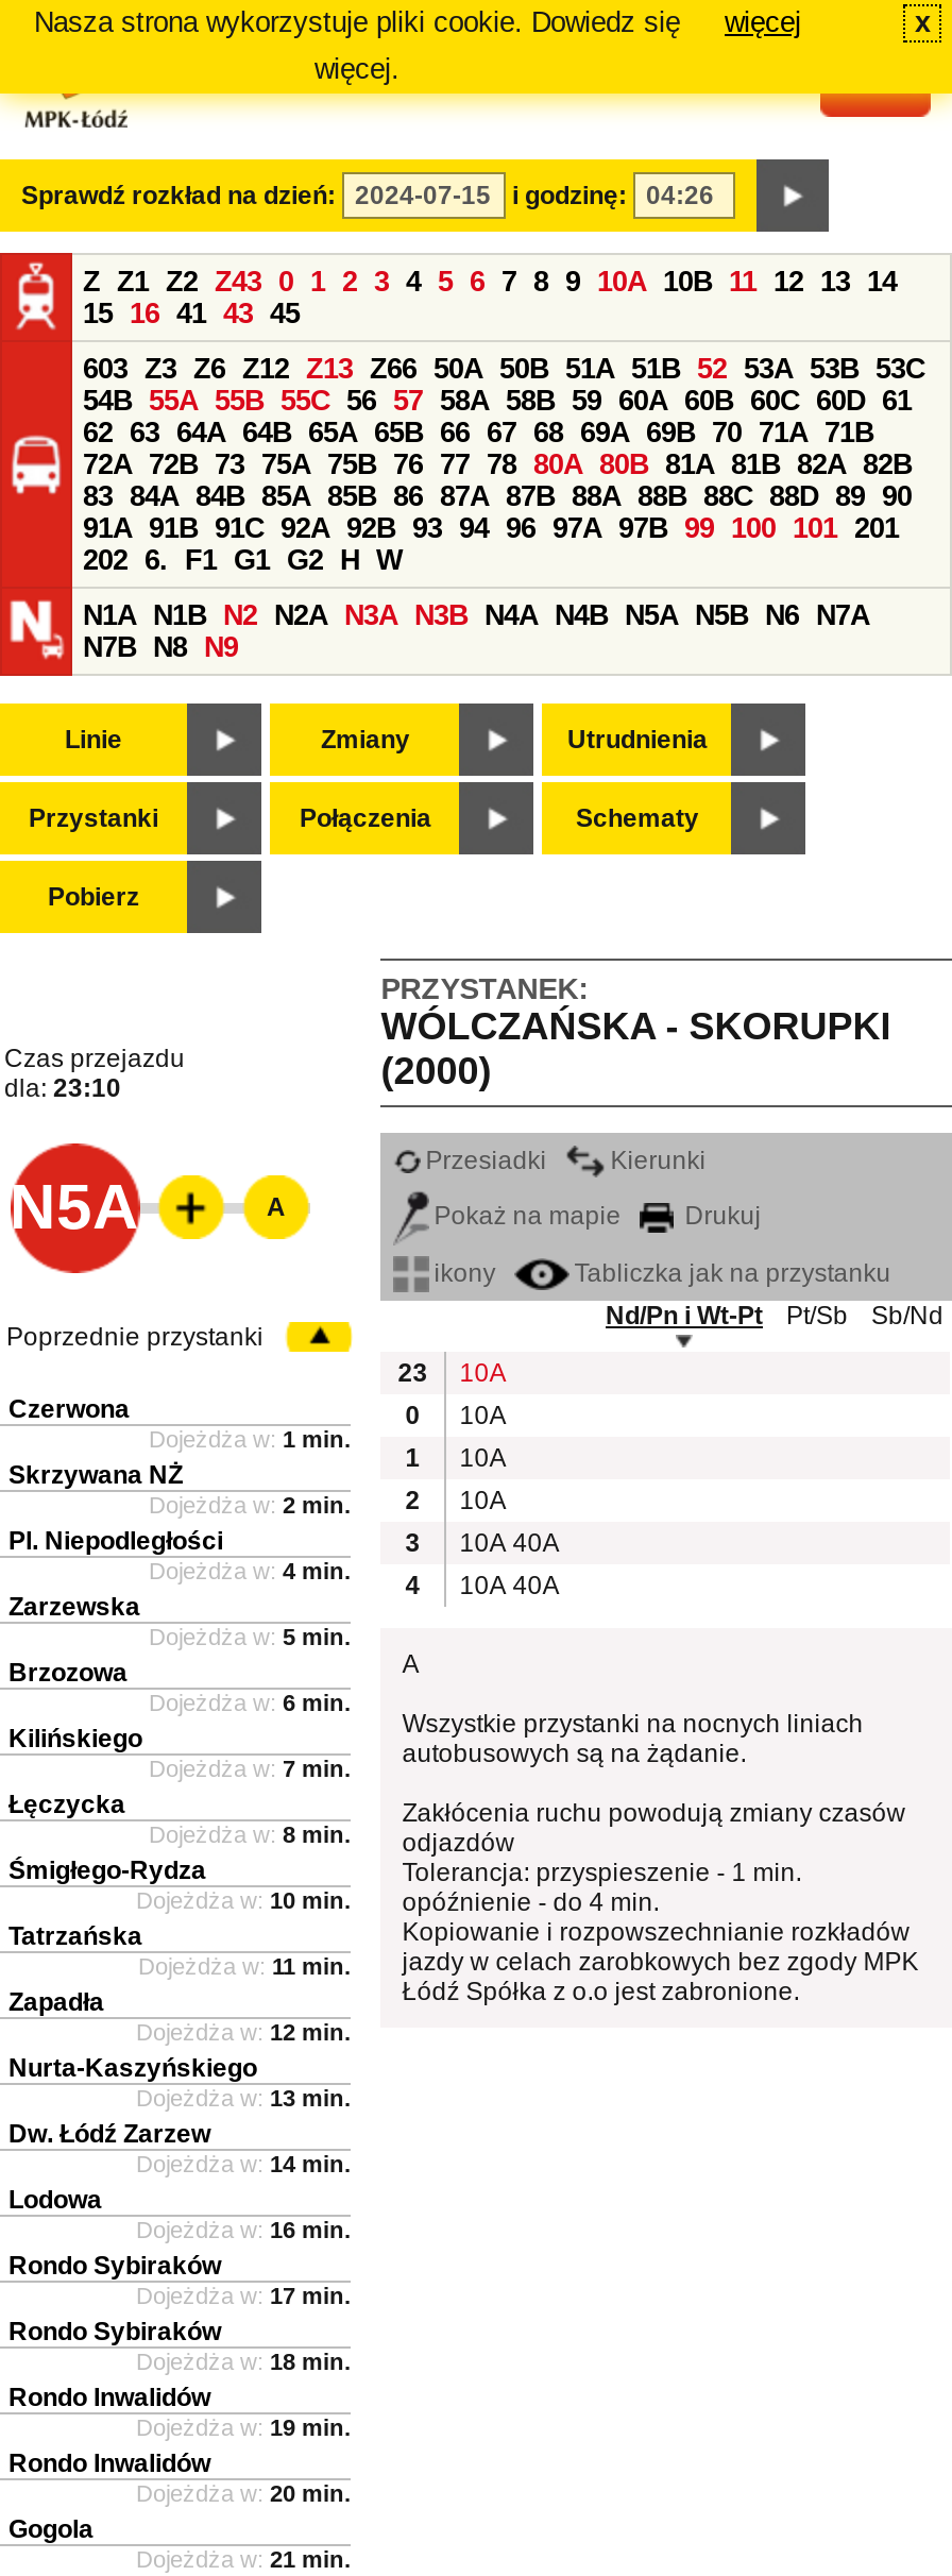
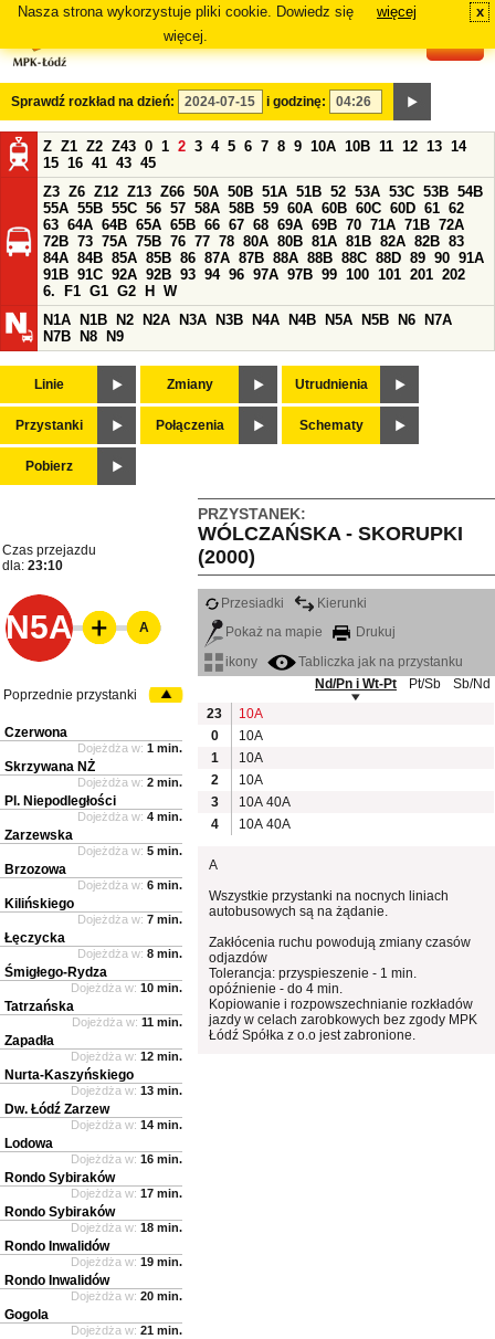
- 603 Z3 Z6 Z12 Z13 Z66 50A 50B 51A 51B 52 53A 53B 53C
- 54B 55A 55B 55C 56 57 58A 58B 59 60A 60B 60C 60D 61
- 62 63 64A 64B 65A 65B 66 67 68 69A 69B 70 71A 71B
- 72A 72B 73 75A 75B 76 77 78 80A 80B 81A 81B 82A 82B
- 83 84A 84B 85A 85B 86 87A 87B 88A 88B 88C 88D 89 90
- 91A 91B 91C 92A 92B 93 94 96 97A 97B 99 100 101 201
- 202 6. F1 G1 G2 H W
+ Z3 Z6 Z12 Z13 Z66 50A 50B 51A 51B 52 53A 53C 53B 54B
+ 55A 55B 55C 56 57 58A 58B 59 60A 60B 60C 60D 61 62
+ 63 64A 64B 65A 65B 66 67 68 69A 69B 70 71A 71B 72A
+ 72B 73 75A 75B 76 77 78 80A 80B 81A 81B 82A 82B 83
+ 84A 84B 85A 85B 86 87A 87B 88A 88B 88C 88D 89 90 91A
+ 91B 91C 92A 92B 93 94 96 97A 97B 99 100 101 201 202
+ 6. F1 G1 G2 H W
